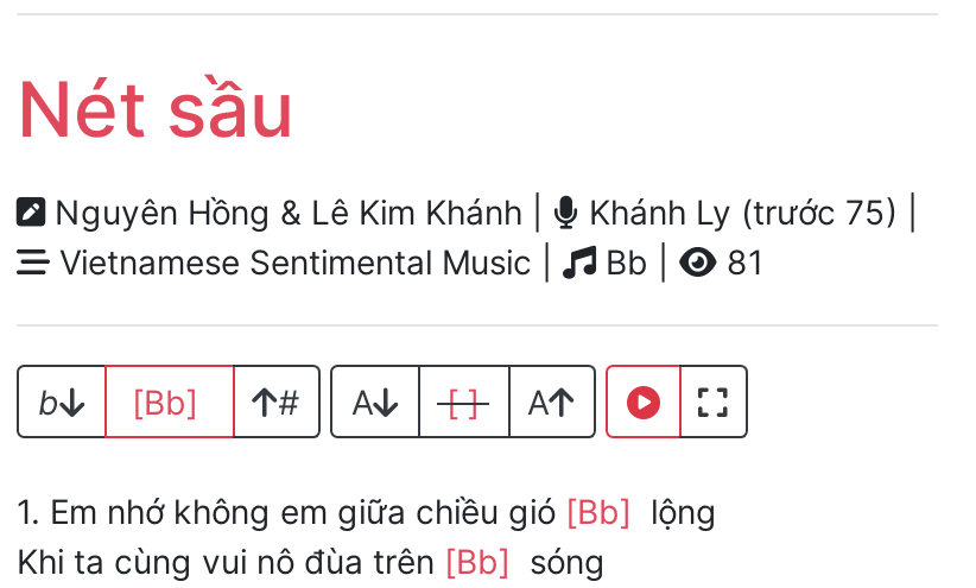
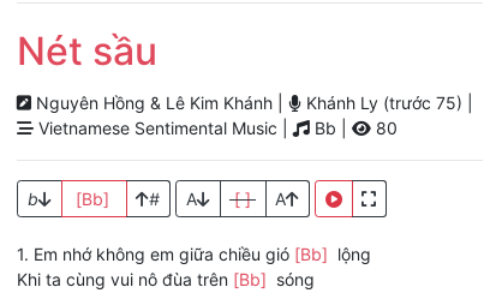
- 81
+ 80
